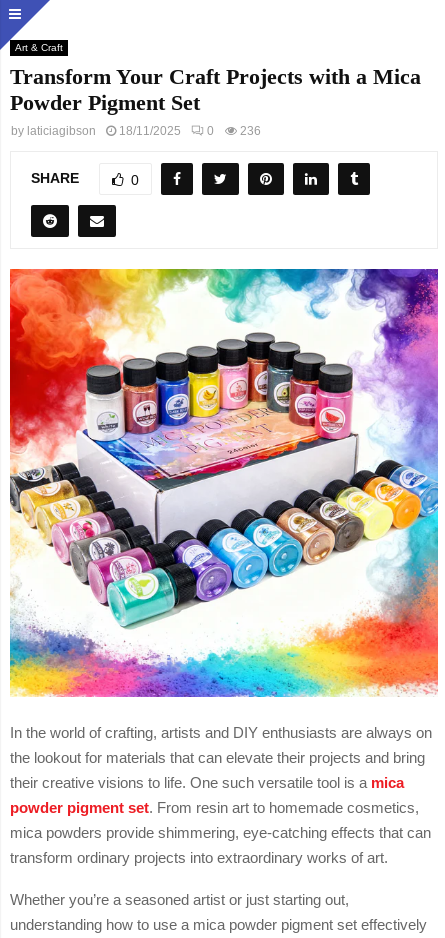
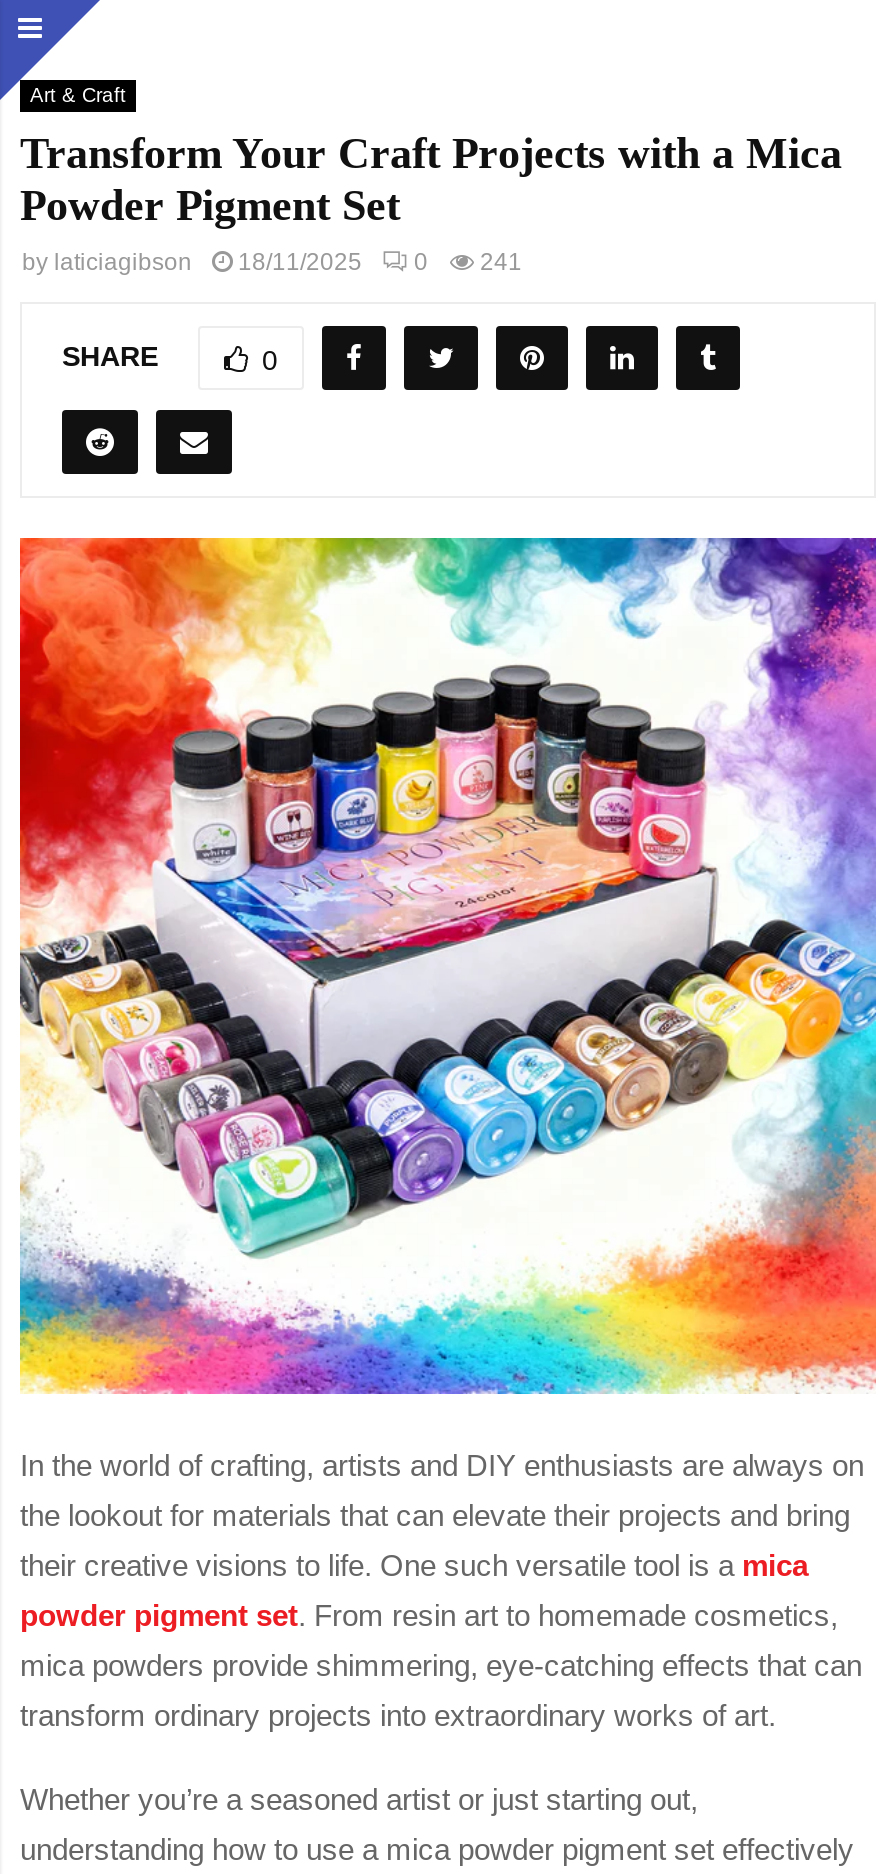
- by laticiagibson 18/11/2025 0 236
+ by laticiagibson 18/11/2025 0 241
